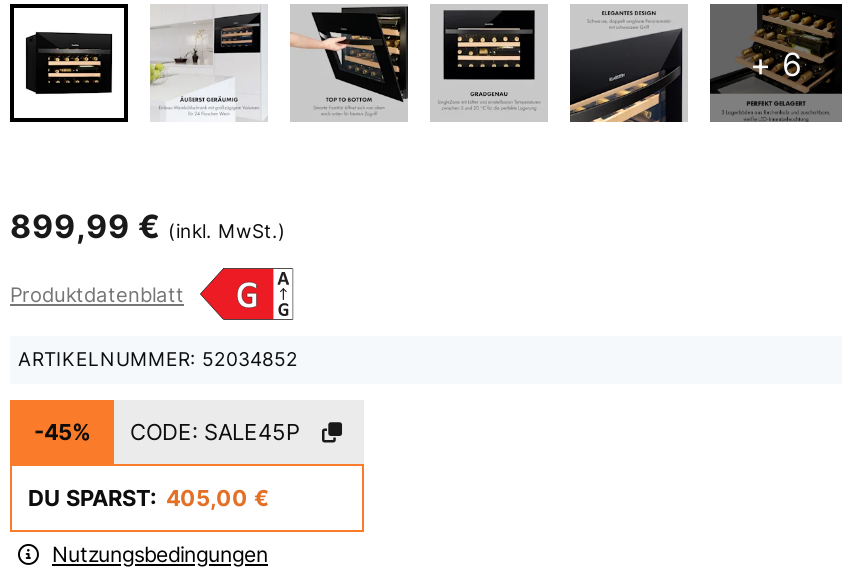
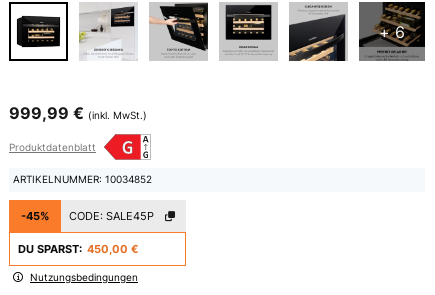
- 899,99 €(inkl. MwSt.)
+ 999,99 €(inkl. MwSt.)

- ARTIKELNUMMER: 52034852
+ ARTIKELNUMMER: 10034852

- DU SPARST: 405,00 €
+ DU SPARST: 450,00 €
